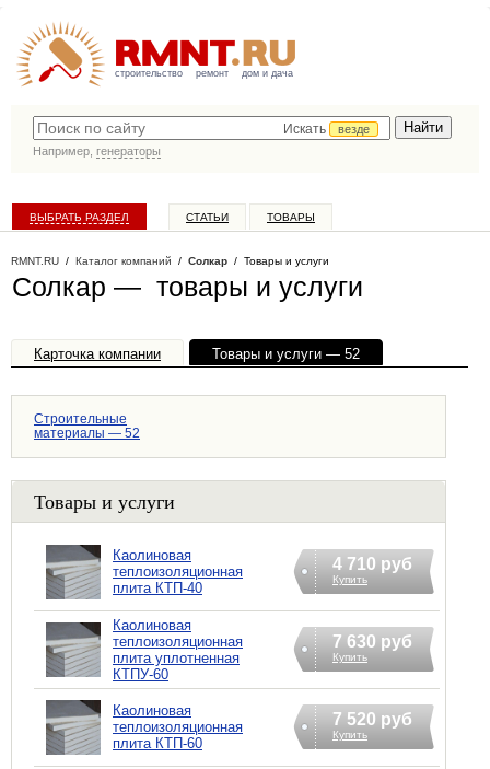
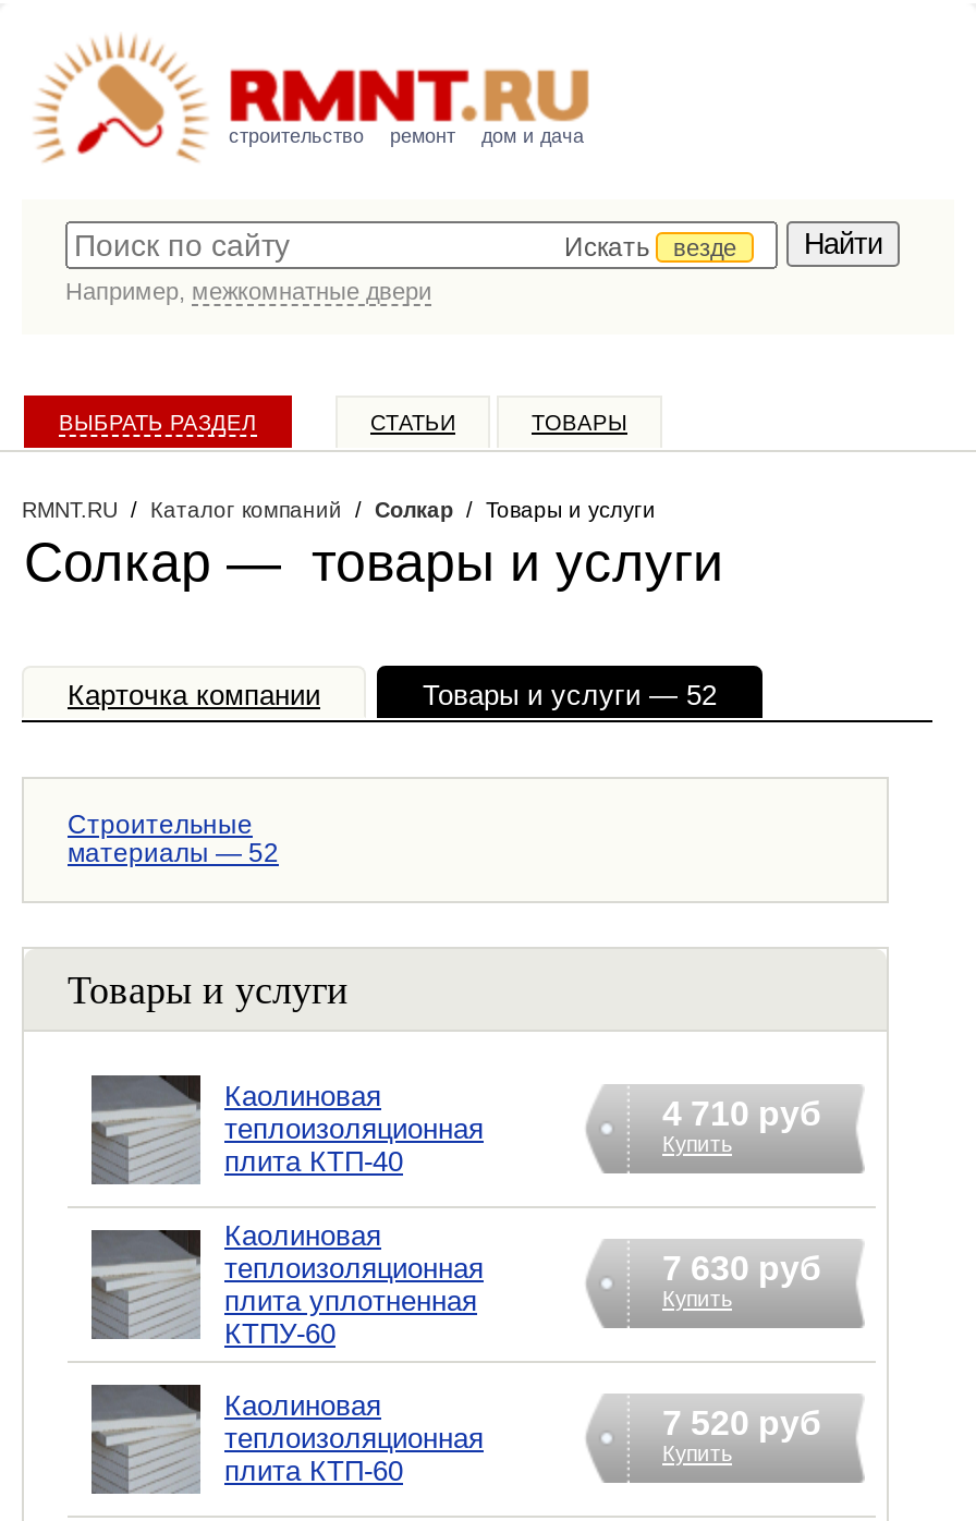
- Например, генераторы
+ Например, межкомнатные двери
